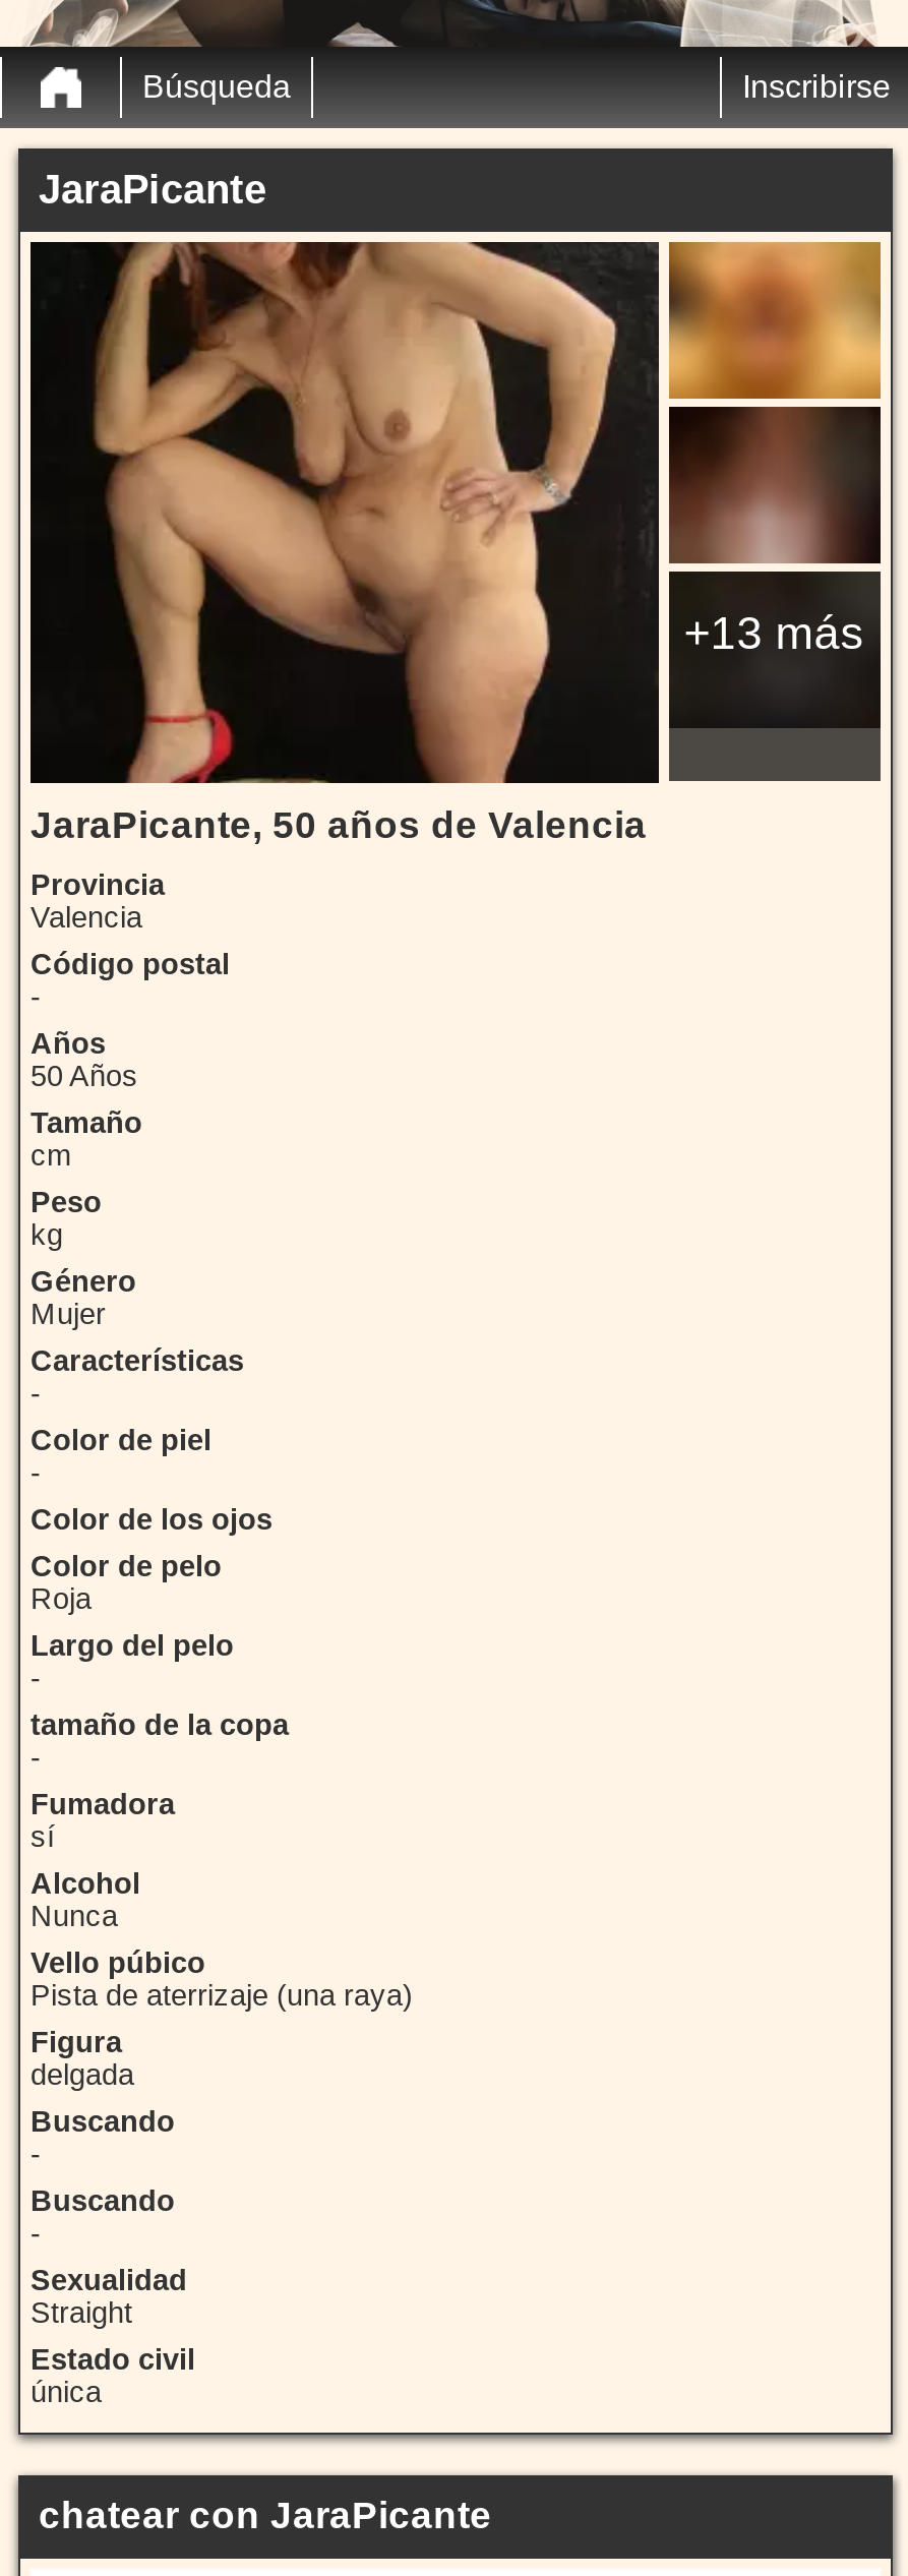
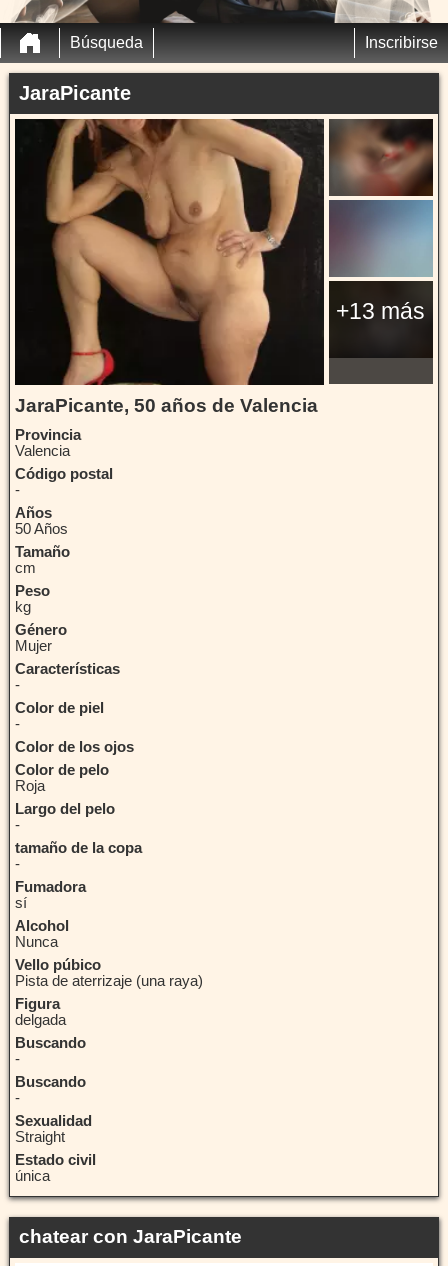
- [image]
+ [image]
